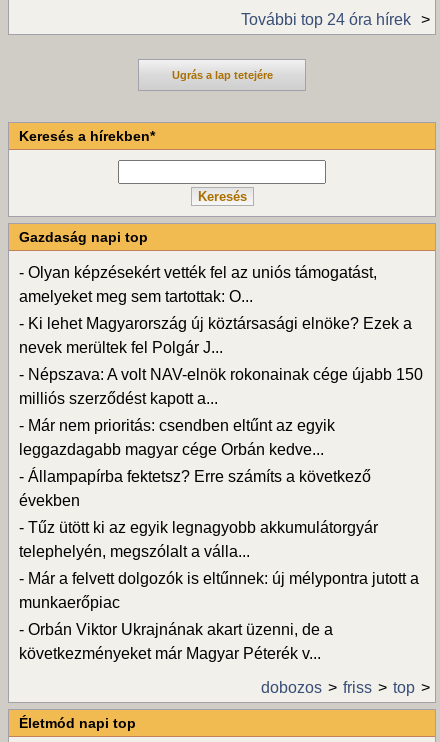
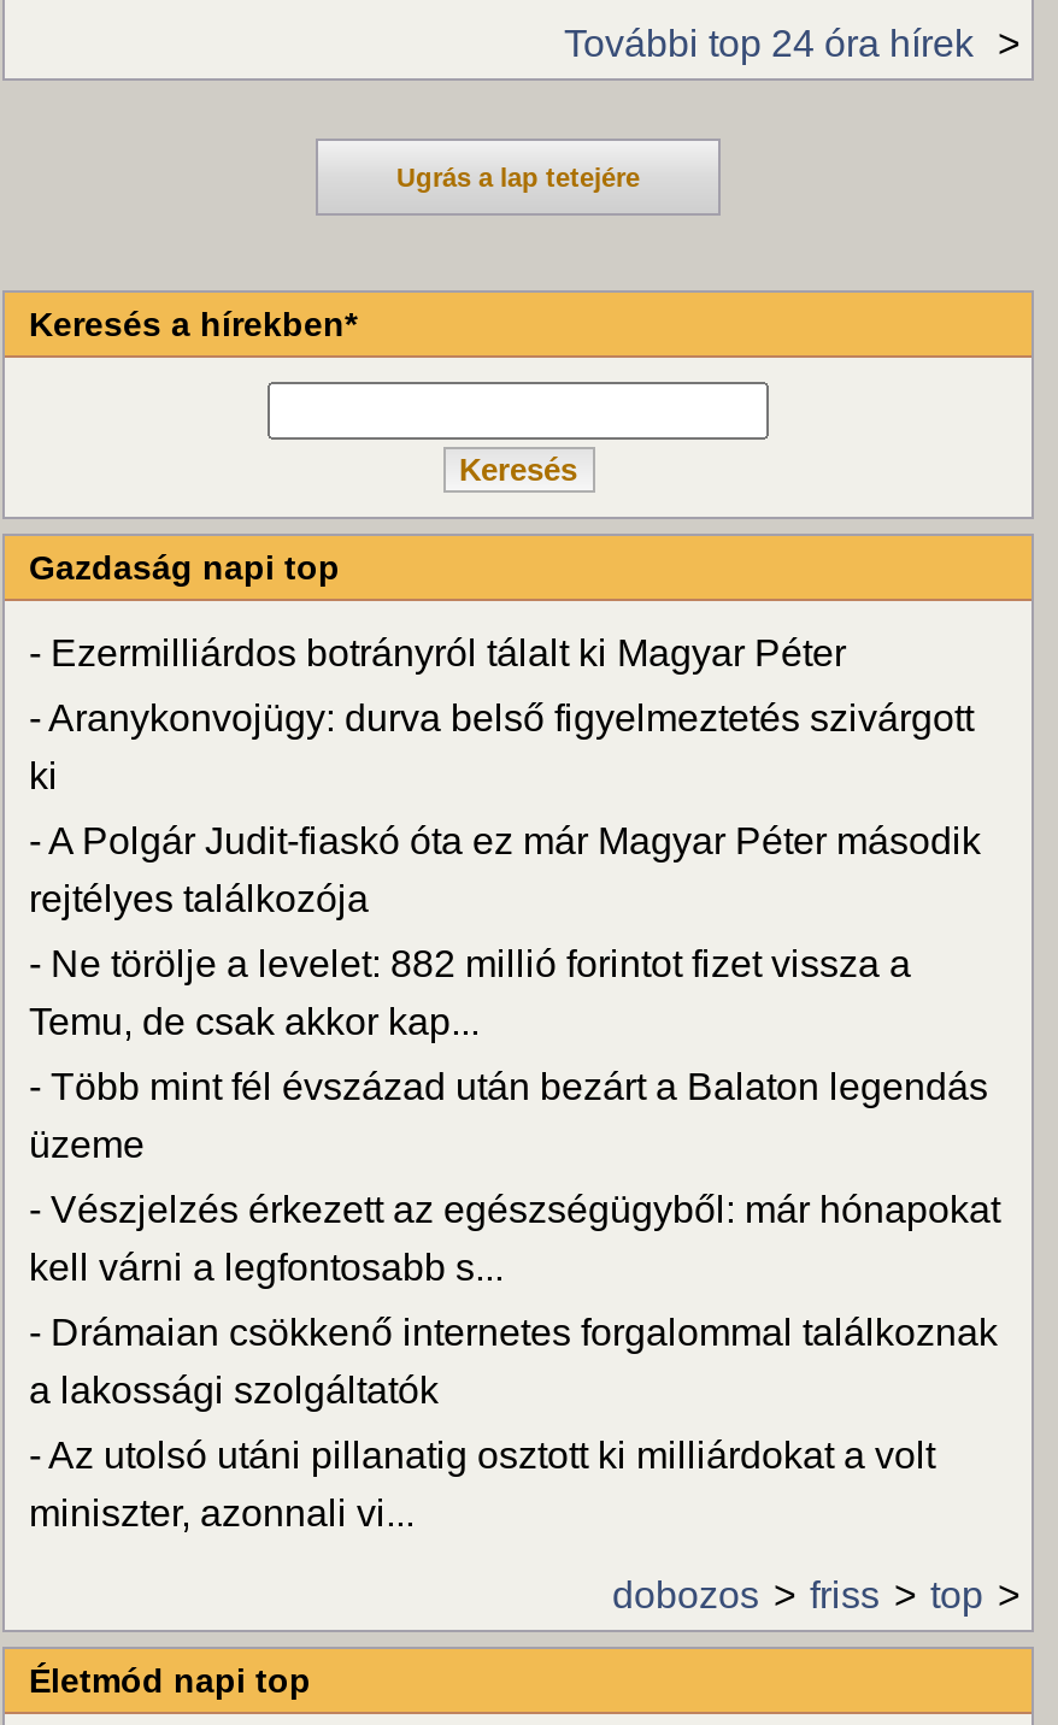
- - Olyan képzésekért vették fel az uniós támogatást,
- amelyeket meg sem tartottak: O...
+ - Ezermilliárdos botrányról tálalt ki Magyar Péter

- - Ki lehet Magyarország új köztársasági elnöke? Ezek a
- nevek merültek fel Polgár J...
+ - Aranykonvojügy: durva belső figyelmeztetés szivárgott
+ ki

- - Népszava: A volt NAV-elnök rokonainak cége újabb 150
- milliós szerződést kapott a...
+ - A Polgár Judit-fiaskó óta ez már Magyar Péter második
+ rejtélyes találkozója

- - Már nem prioritás: csendben eltűnt az egyik
- leggazdagabb magyar cége Orbán kedve...
+ - Ne törölje a levelet: 882 millió forintot fizet vissza a
+ Temu, de csak akkor kap...

- - Állampapírba fektetsz? Erre számíts a következő
- években
+ - Több mint fél évszázad után bezárt a Balaton legendás
+ üzeme

- - Tűz ütött ki az egyik legnagyobb akkumulátorgyár
- telephelyén, megszólalt a válla...
+ - Vészjelzés érkezett az egészségügyből: már hónapokat
+ kell várni a legfontosabb s...

- - Már a felvett dolgozók is eltűnnek: új mélypontra jutott a
- munkaerőpiac
+ - Drámaian csökkenő internetes forgalommal találkoznak
+ a lakossági szolgáltatók

- - Orbán Viktor Ukrajnának akart üzenni, de a
- következményeket már Magyar Péterék v...
+ - Az utolsó utáni pillanatig osztott ki milliárdokat a volt
+ miniszter, azonnali vi...
